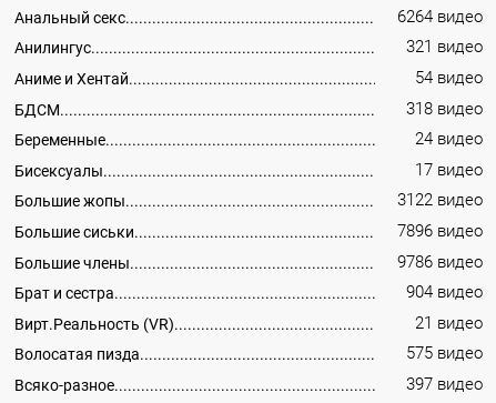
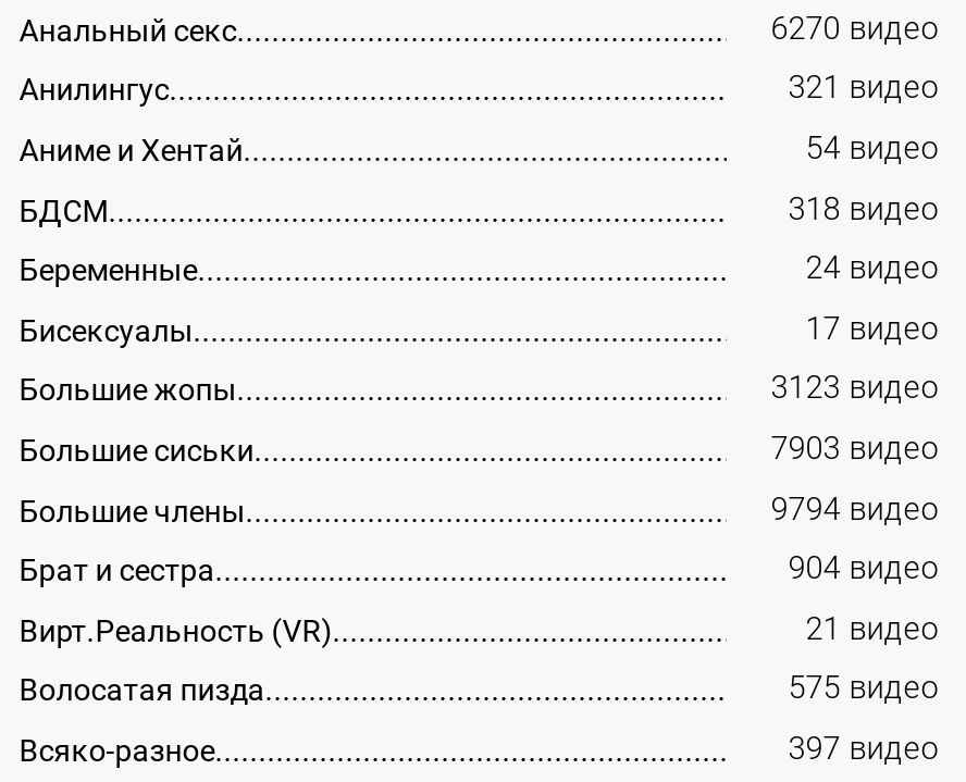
- 6264 видео
+ 6270 видео

- 3122 видео
+ 3123 видео

- 7896 видео
+ 7903 видео

- 9786 видео
+ 9794 видео
